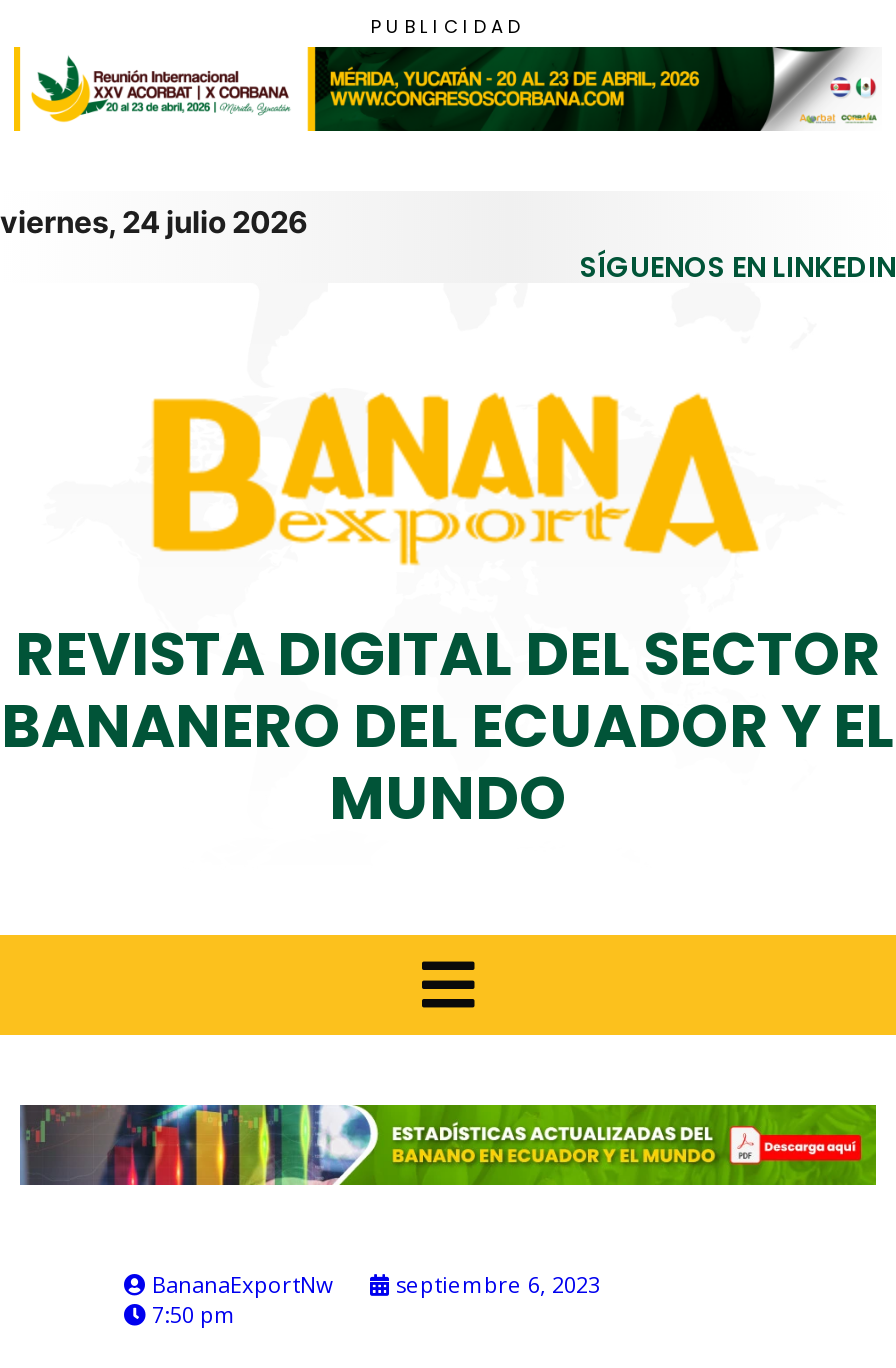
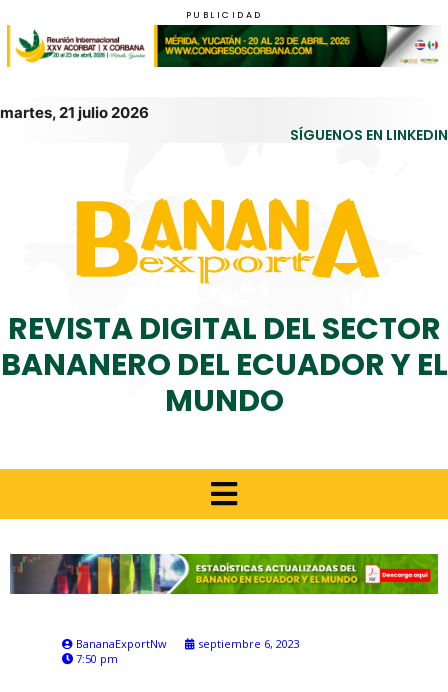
- viernes, 24 julio 2026
+ martes, 21 julio 2026
